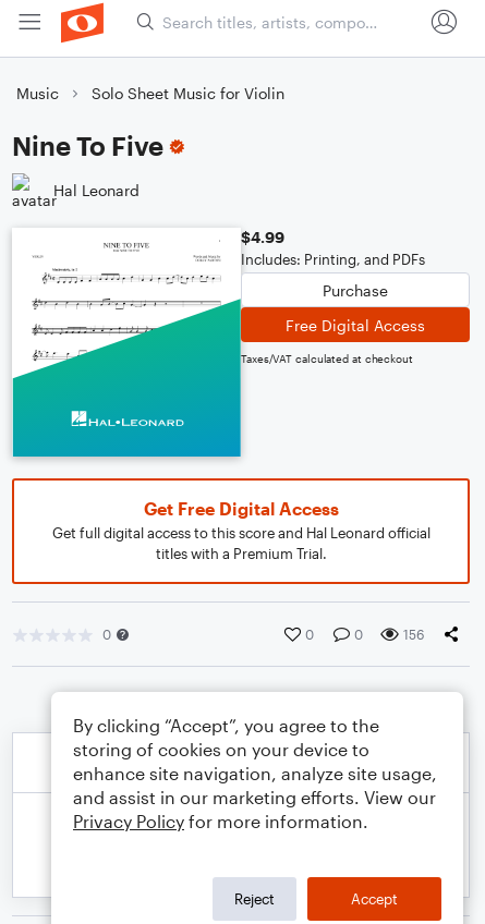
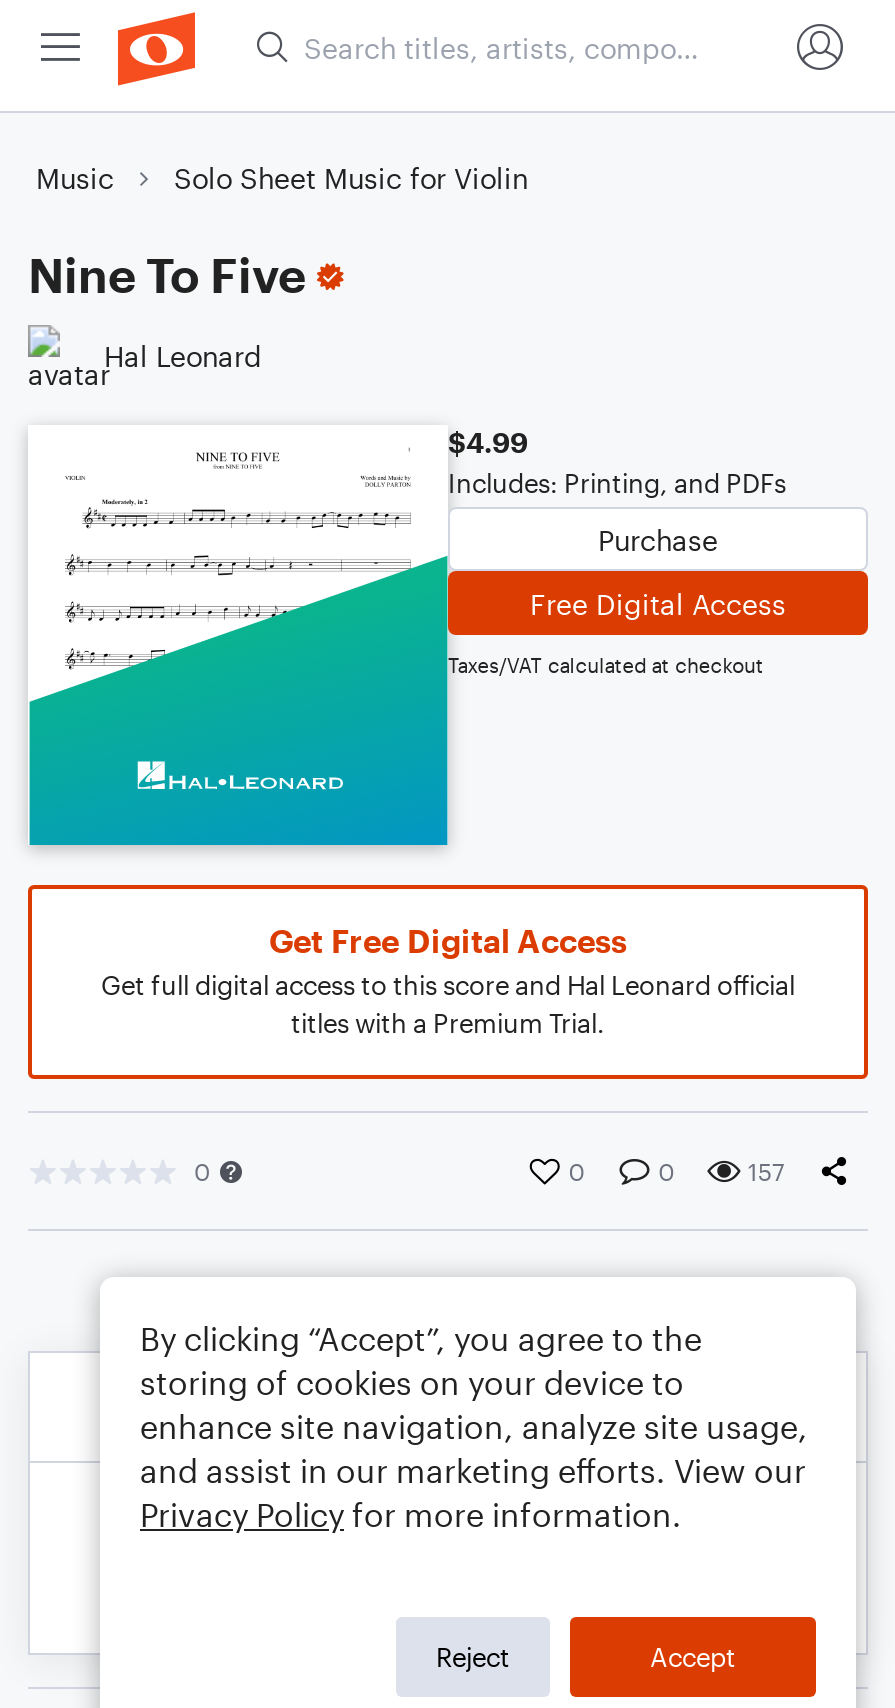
- 156
+ 157
